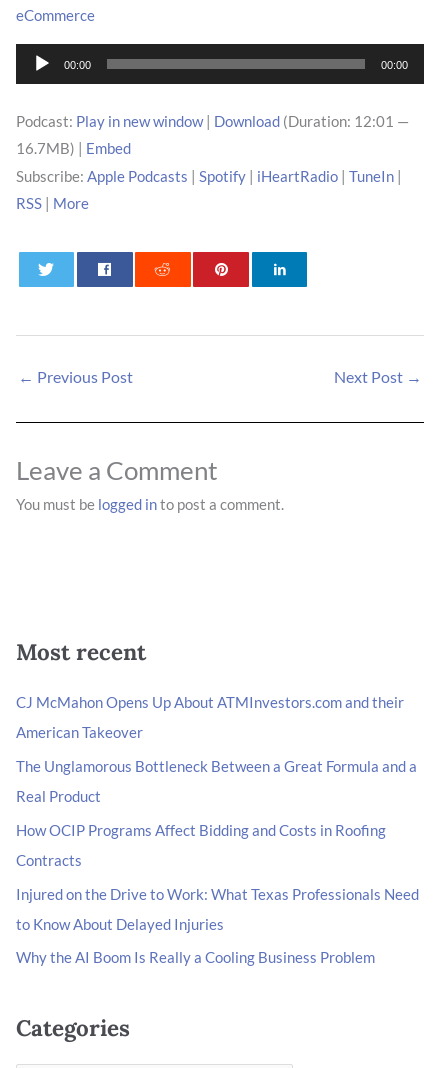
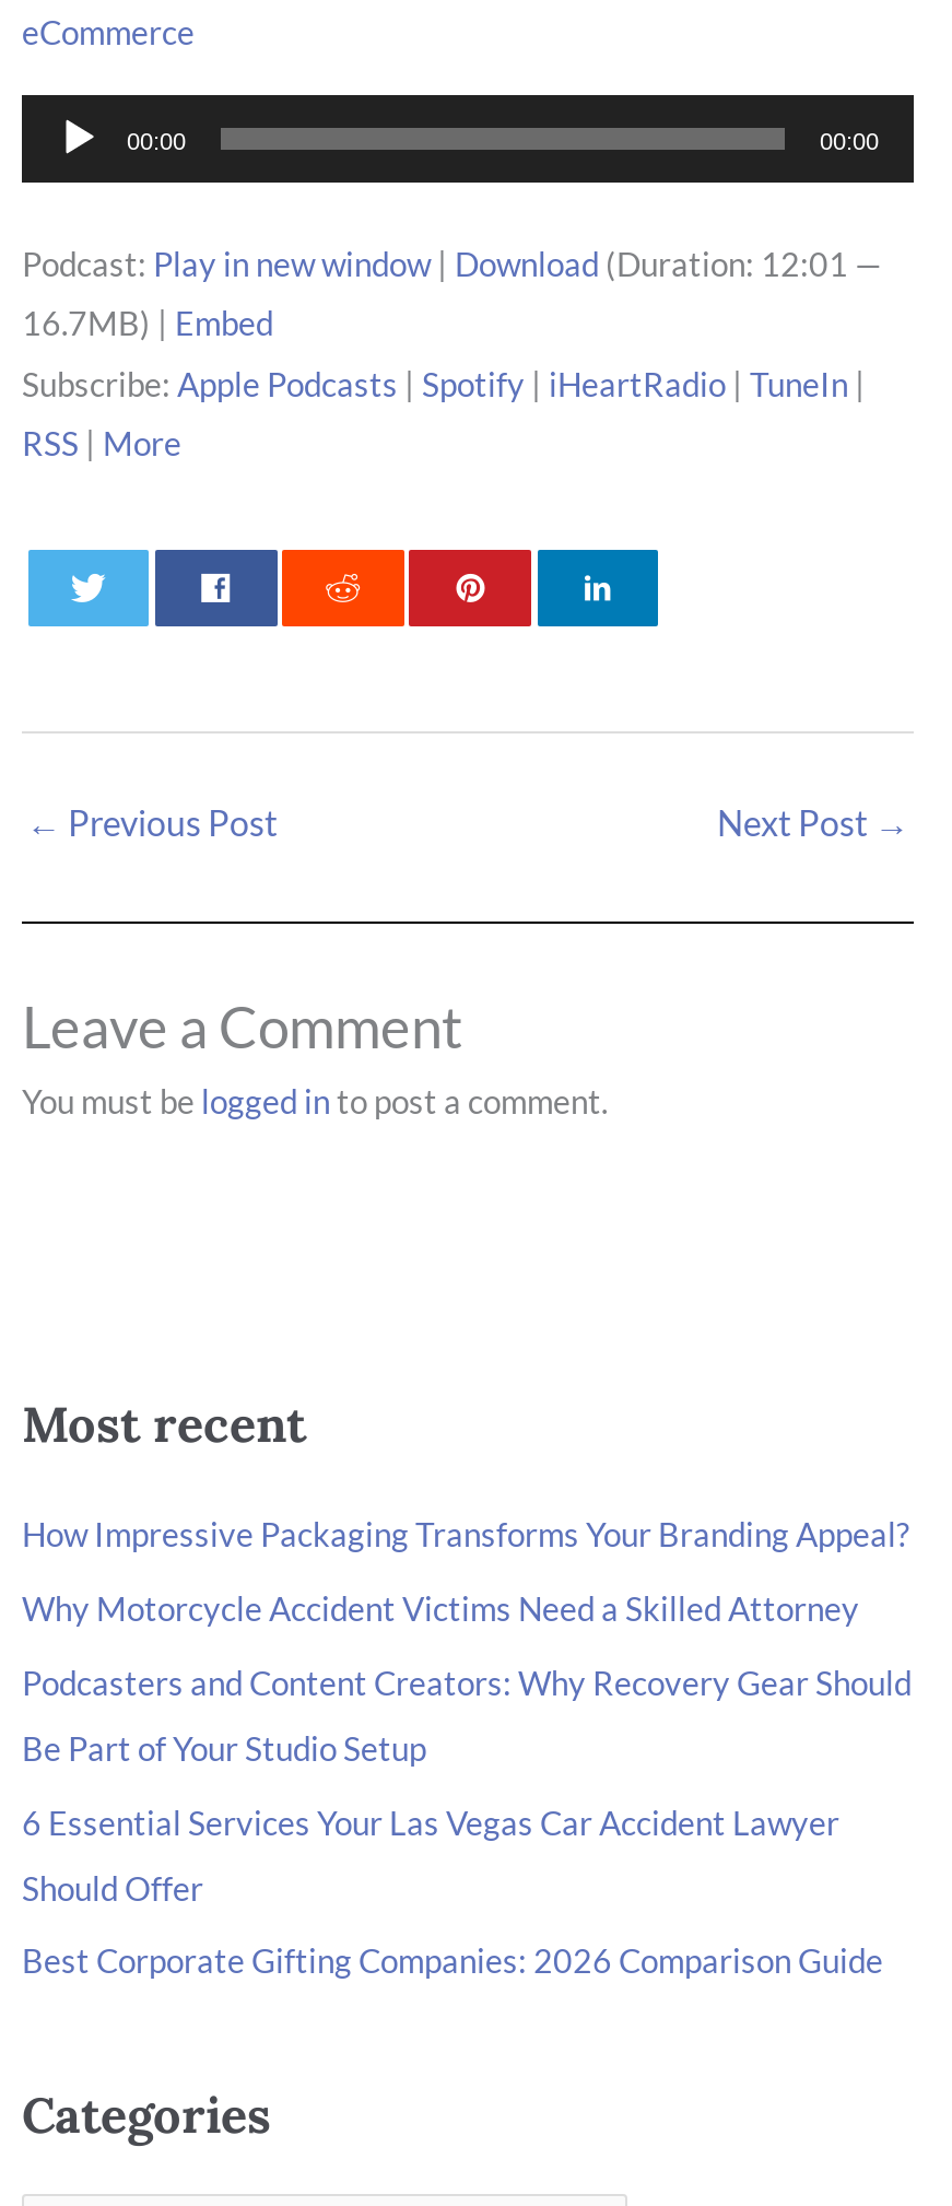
- CJ McMahon Opens Up About ATMInvestors.com and their
- American Takeover
- The Unglamorous Bottleneck Between a Great Formula and a
- Real Product
- How OCIP Programs Affect Bidding and Costs in Roofing
- Contracts
- Injured on the Drive to Work: What Texas Professionals Need
- to Know About Delayed Injuries
- Why the AI Boom Is Really a Cooling Business Problem
+ How Impressive Packaging Transforms Your Branding Appeal?
+ Why Motorcycle Accident Victims Need a Skilled Attorney
+ Podcasters and Content Creators: Why Recovery Gear Should
+ Be Part of Your Studio Setup
+ 6 Essential Services Your Las Vegas Car Accident Lawyer
+ Should Offer
+ Best Corporate Gifting Companies: 2026 Comparison Guide
